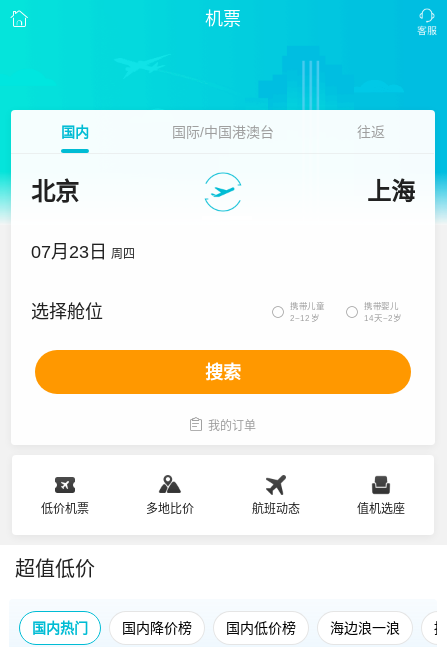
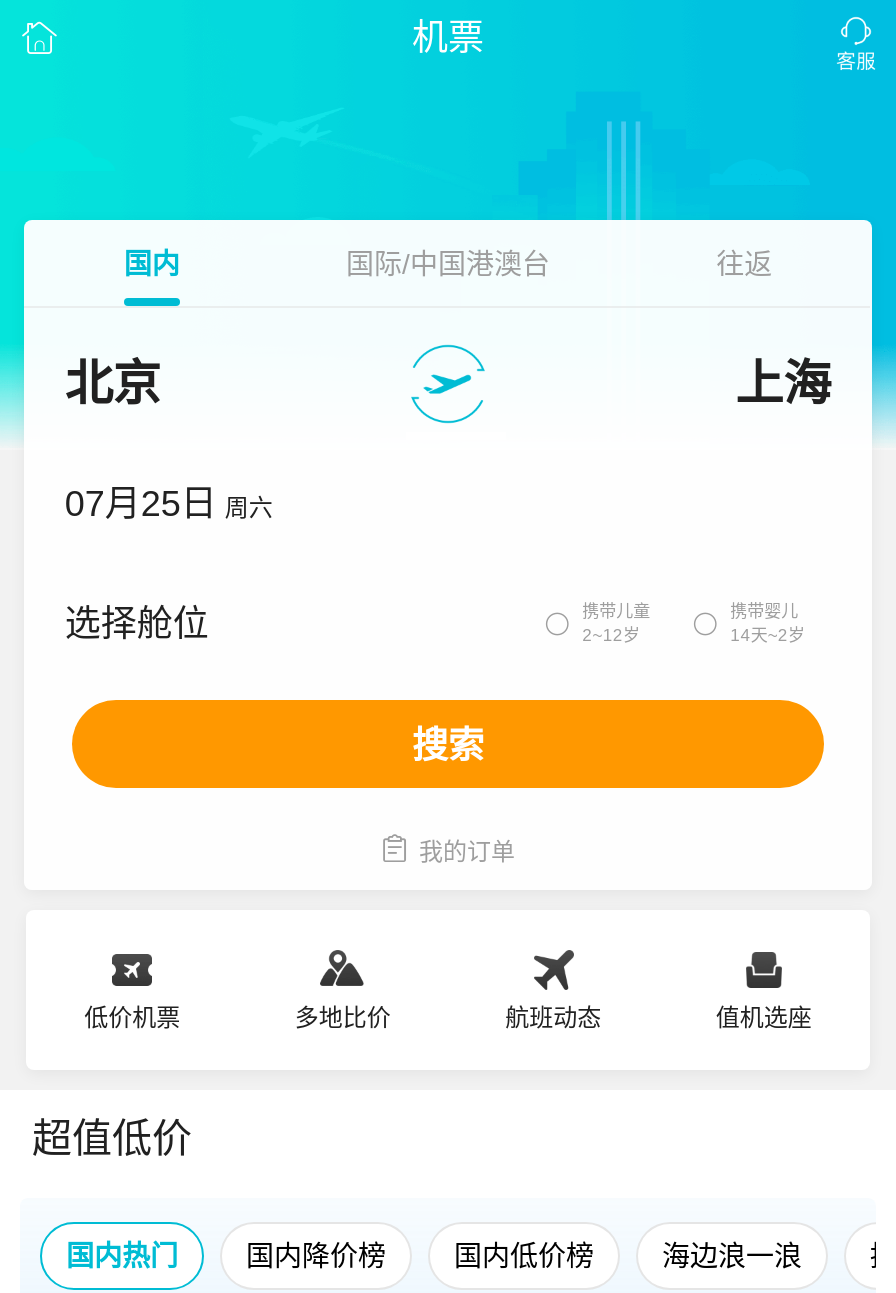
- 07月23日 周四
+ 07月25日 周六
